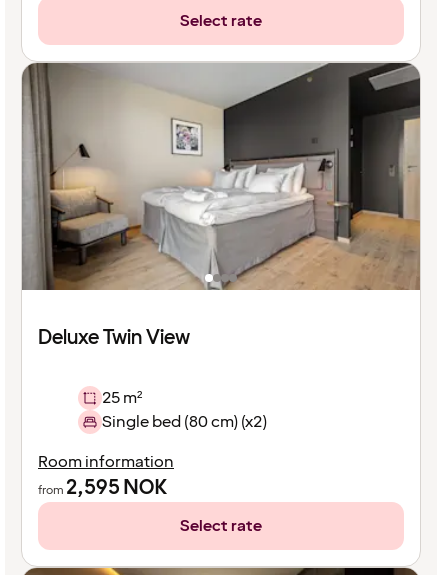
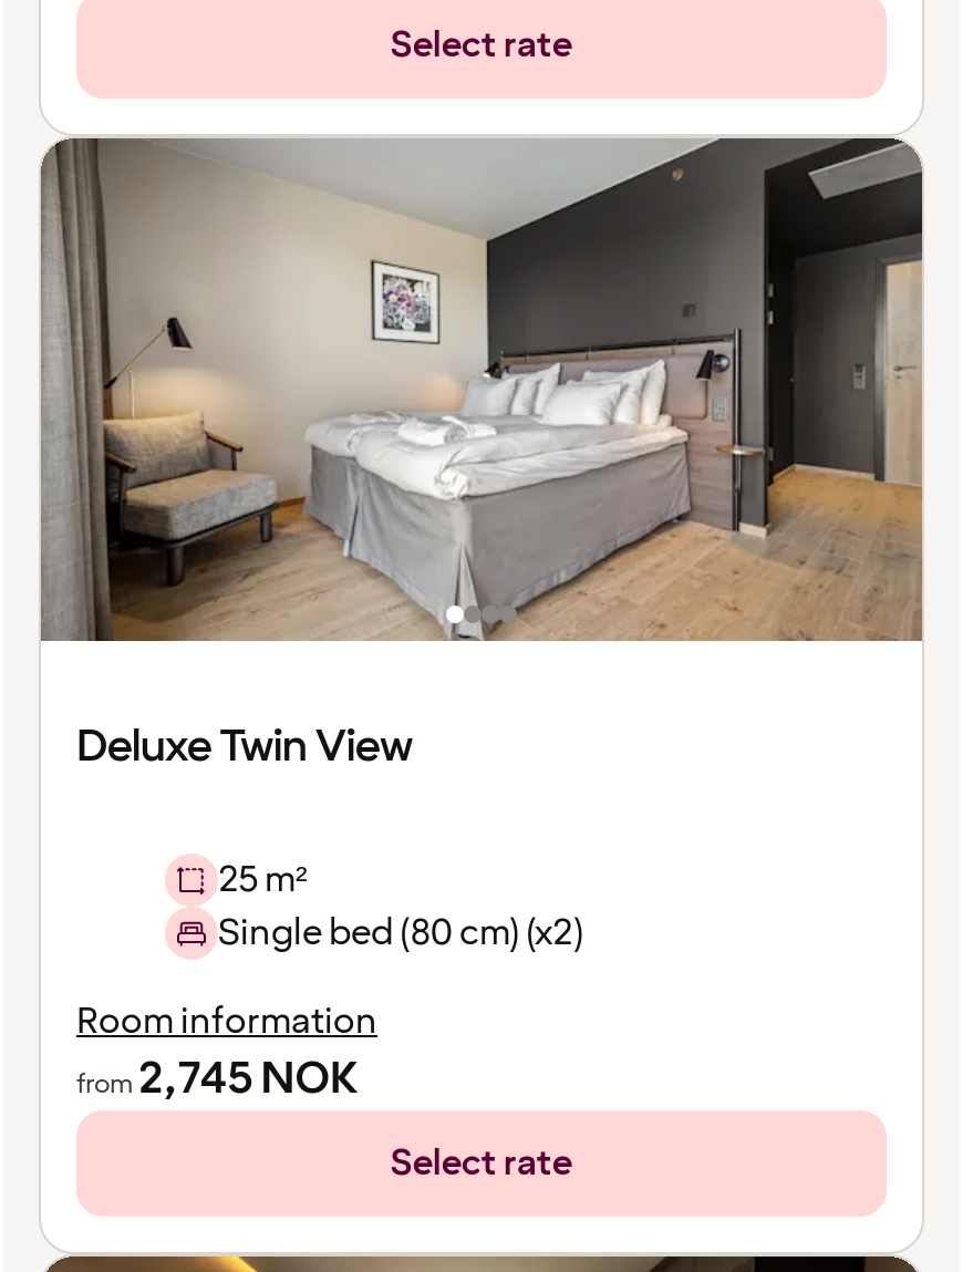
- from2,595 NOK
+ from2,745 NOK
